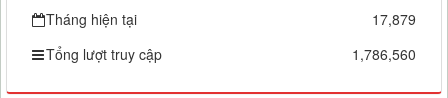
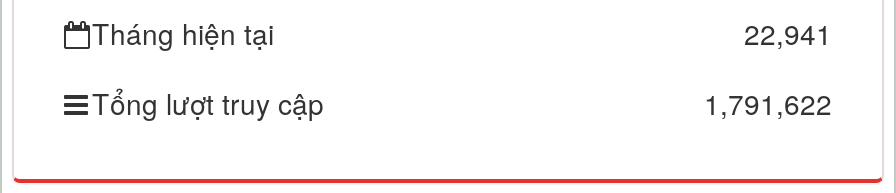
- 17,879
+ 22,941

- 1,786,560
+ 1,791,622
